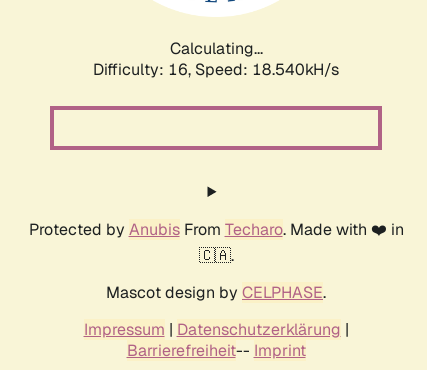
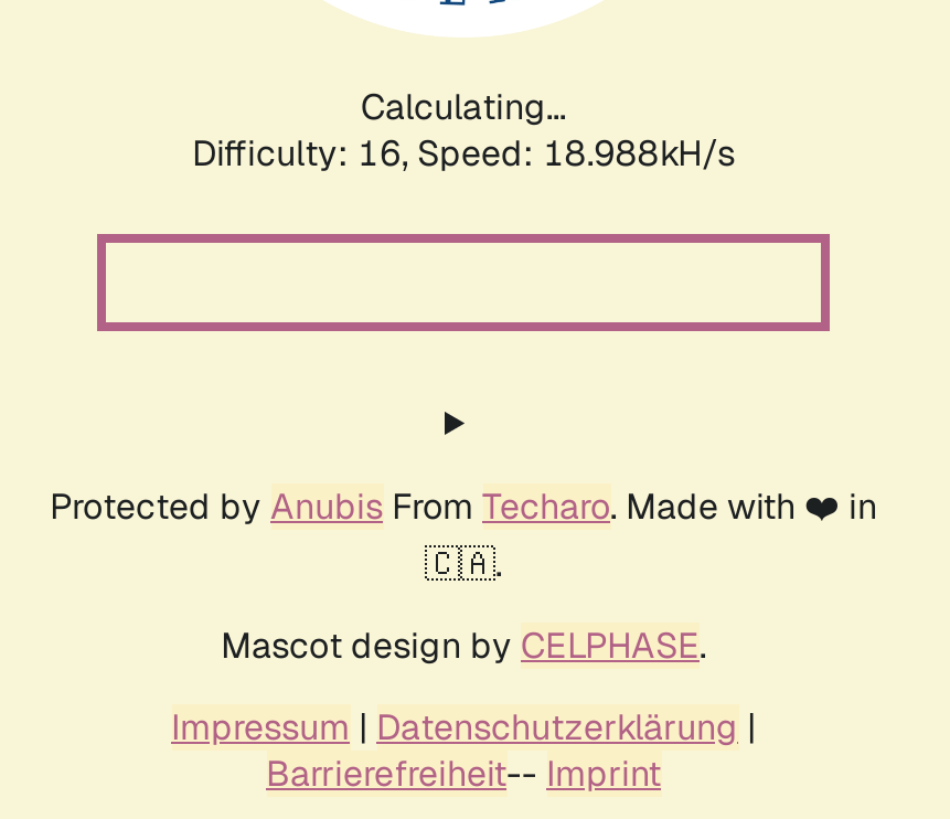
- Difficulty: 16, Speed: 18.540kH/s
+ Difficulty: 16, Speed: 18.988kH/s
